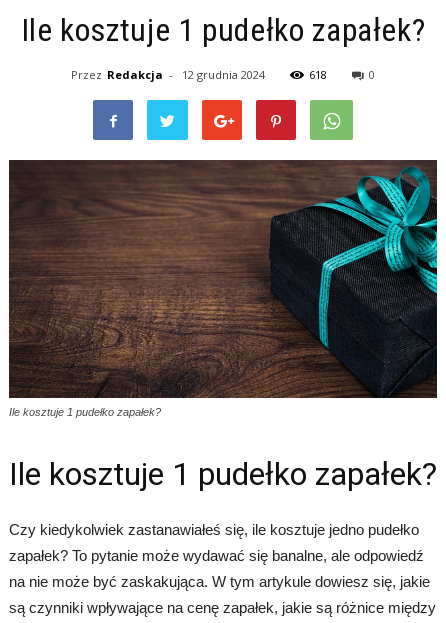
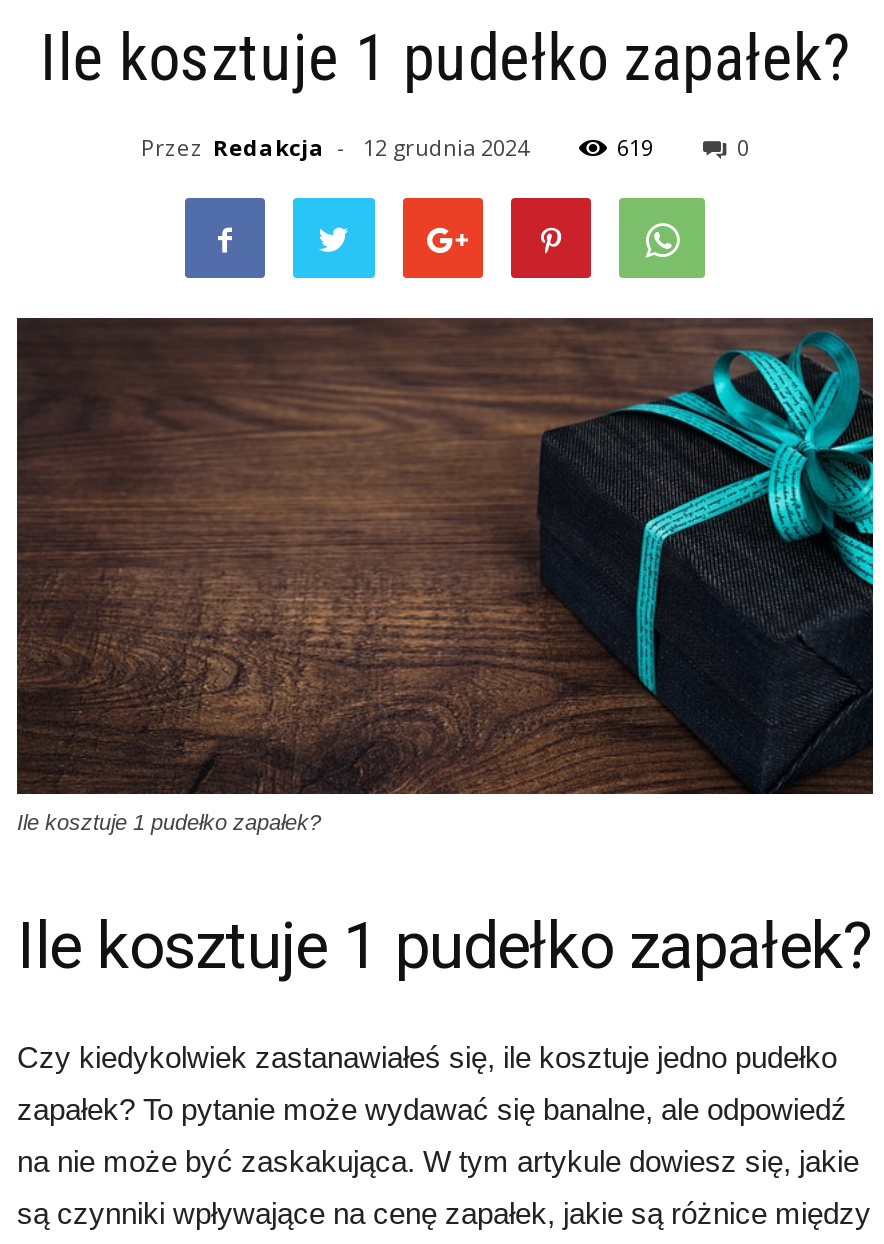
- 618
+ 619
